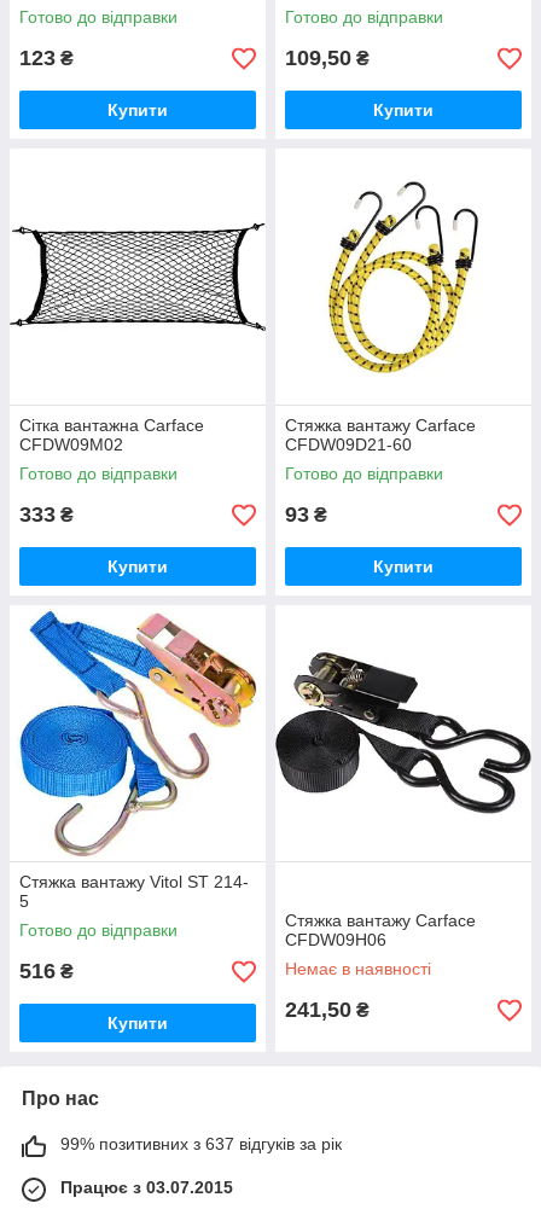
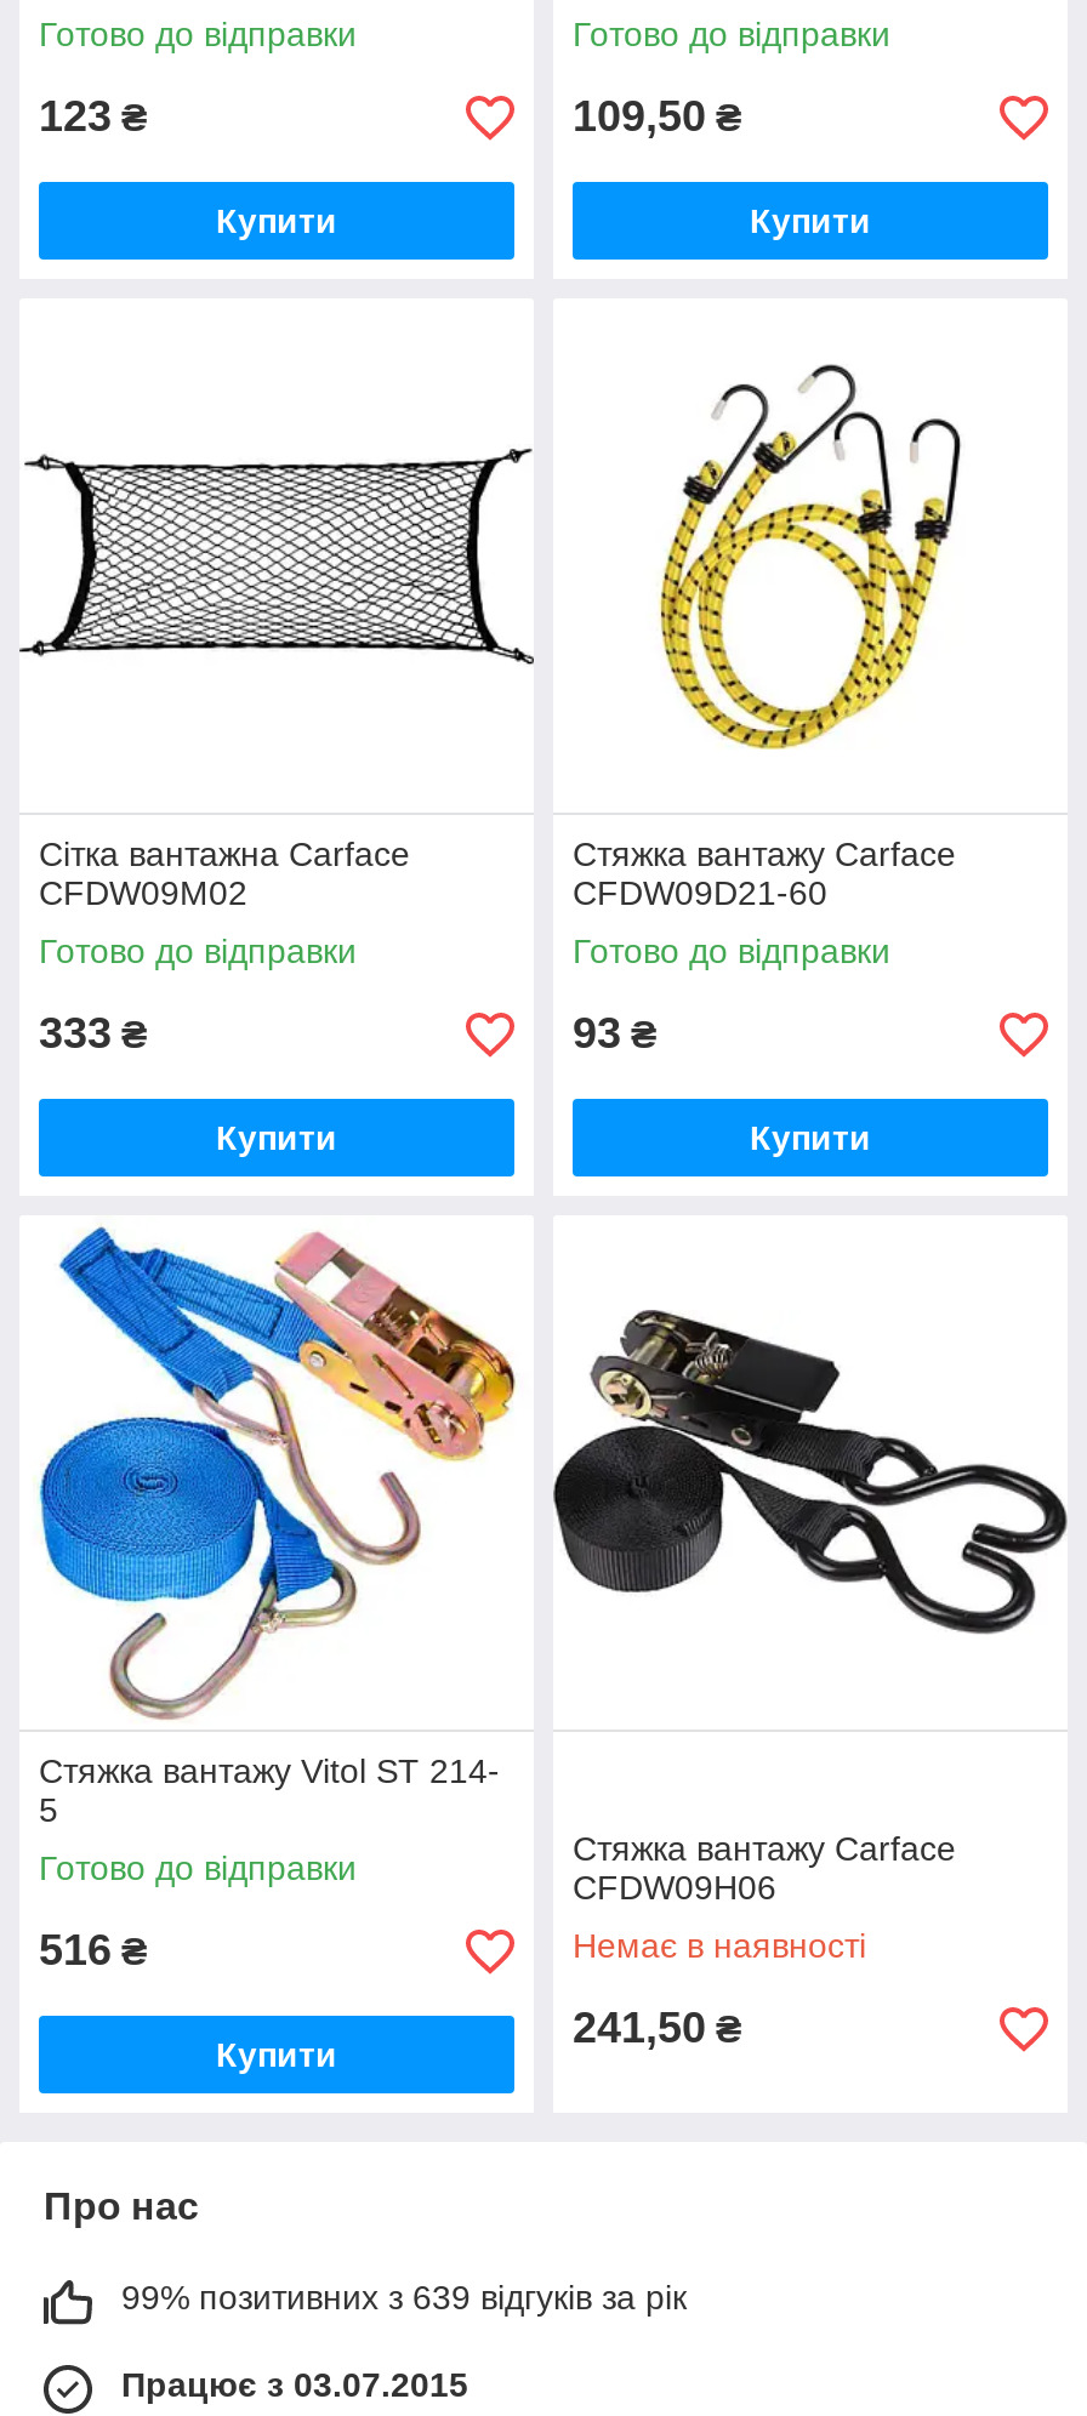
- 99% позитивних з 637 відгуків за рік
+ 99% позитивних з 639 відгуків за рік
